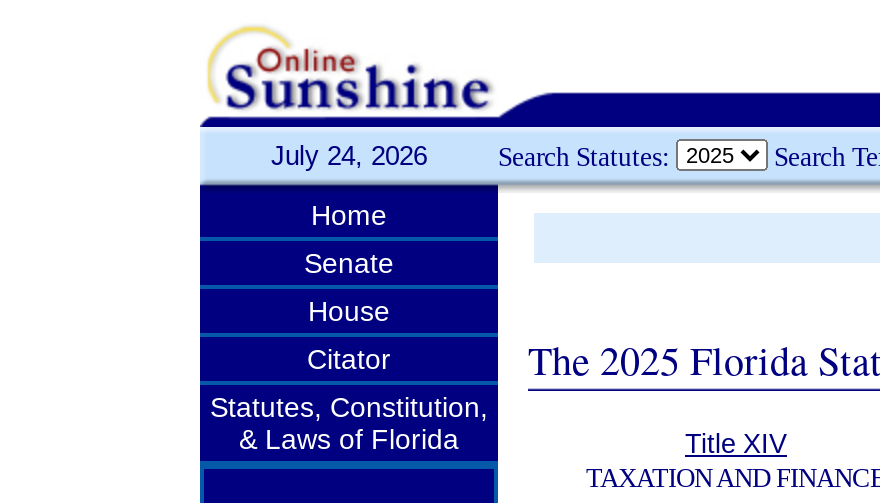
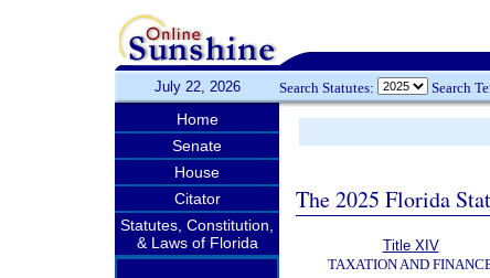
- July 24, 2026
+ July 22, 2026
